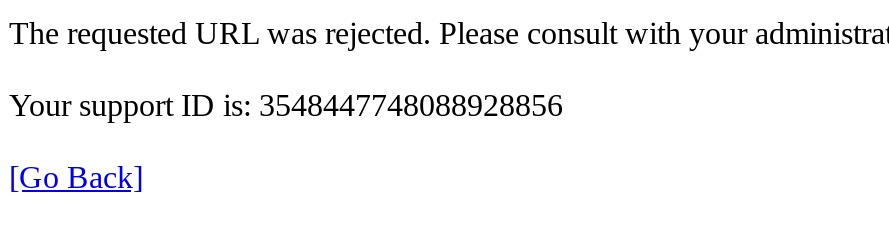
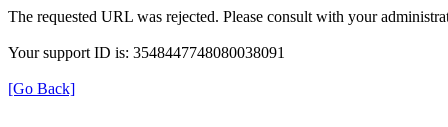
- Your support ID is: 3548447748088928856
+ Your support ID is: 3548447748080038091
